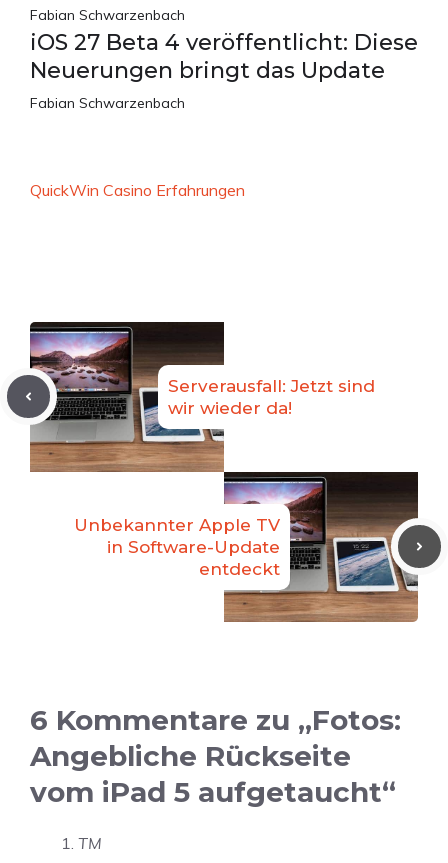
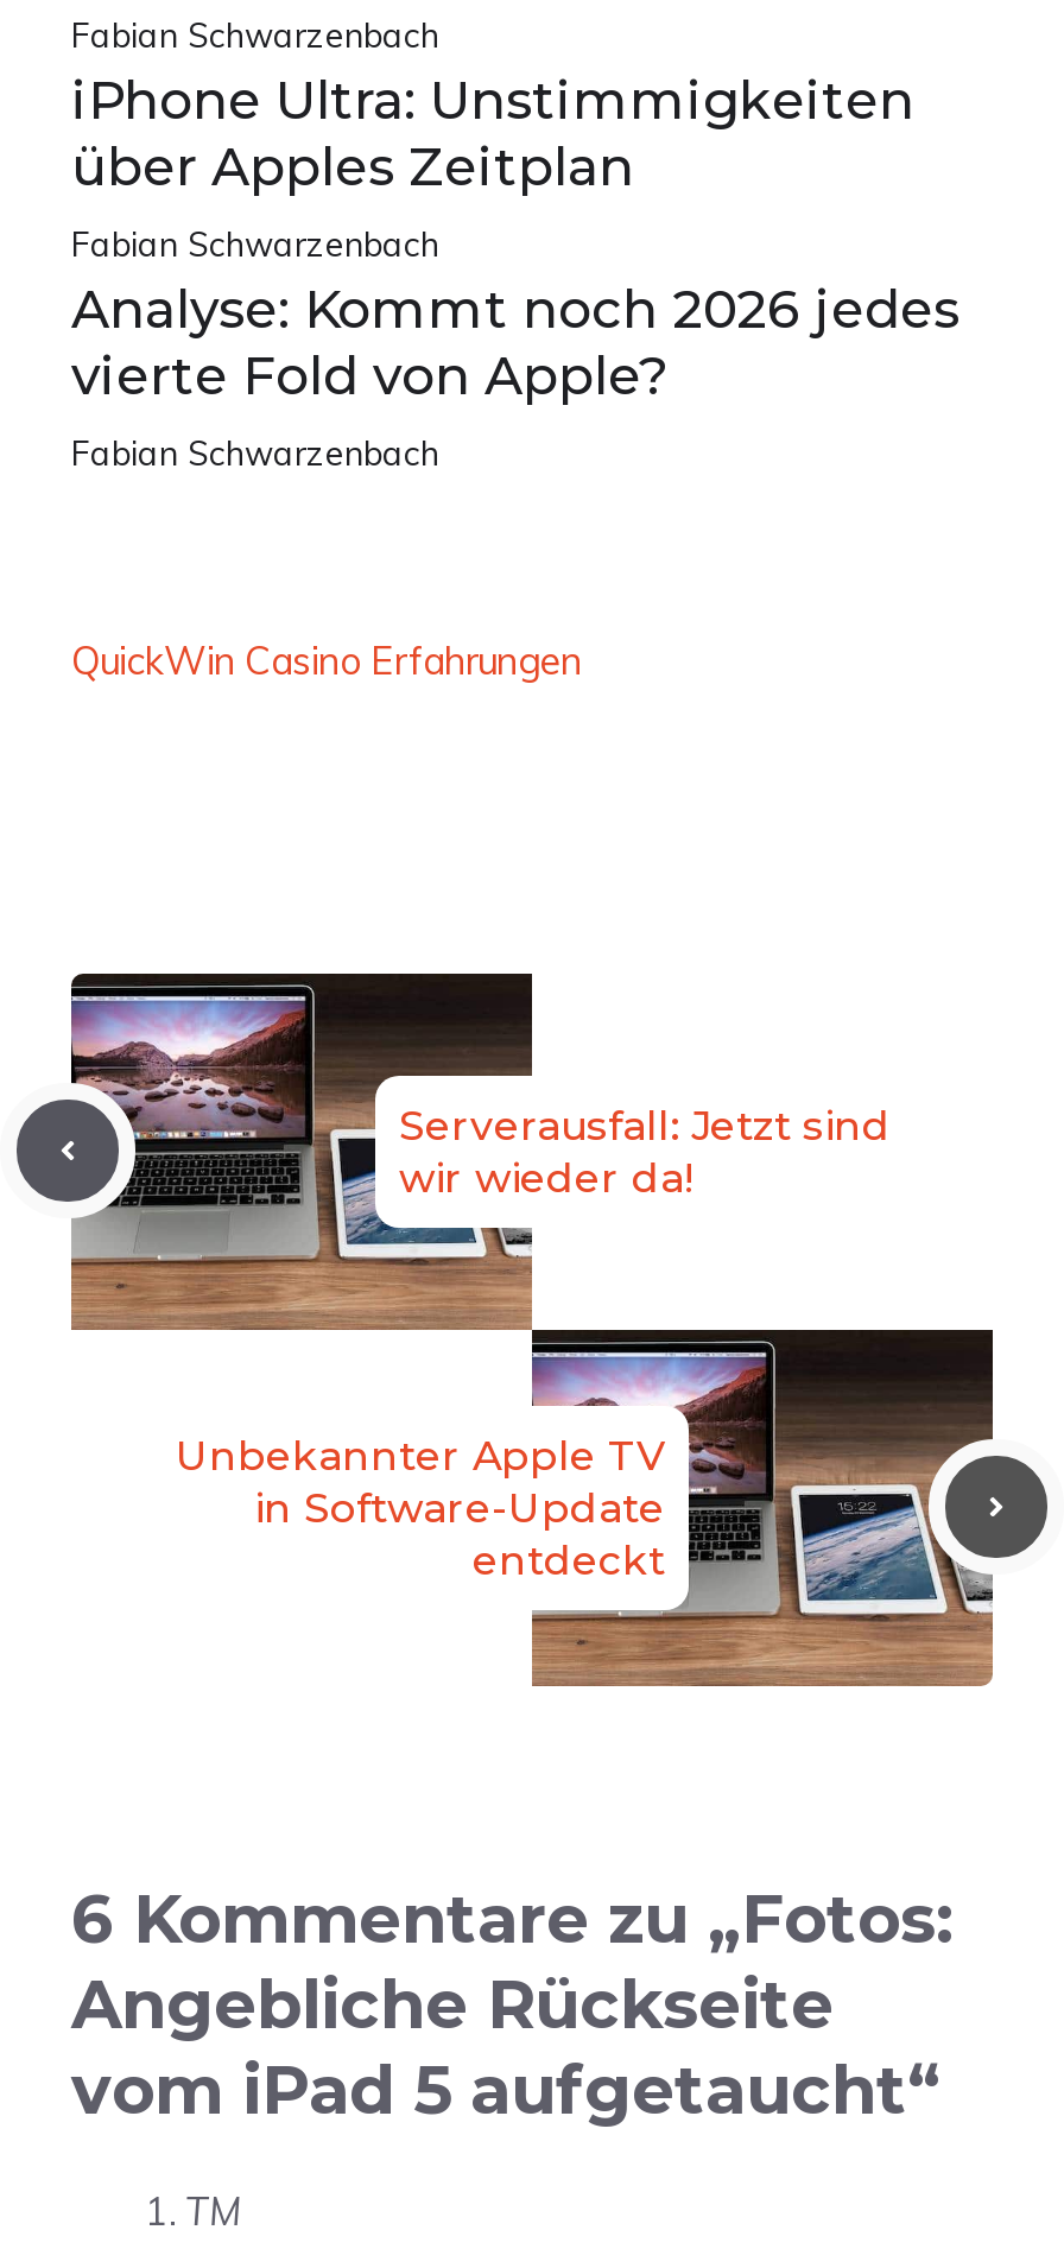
- iOS 27 Beta 4 veröffentlicht: Diese
- Neuerungen bringt das Update
+ iPhone Ultra: Unstimmigkeiten
+ über Apples Zeitplan
+ Fabian Schwarzenbach
+ Analyse: Kommt noch 2026 jedes
+ vierte Fold von Apple?
